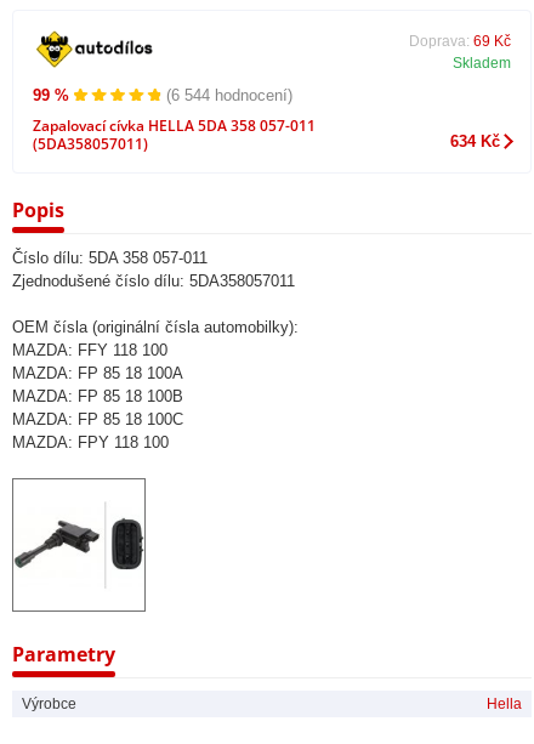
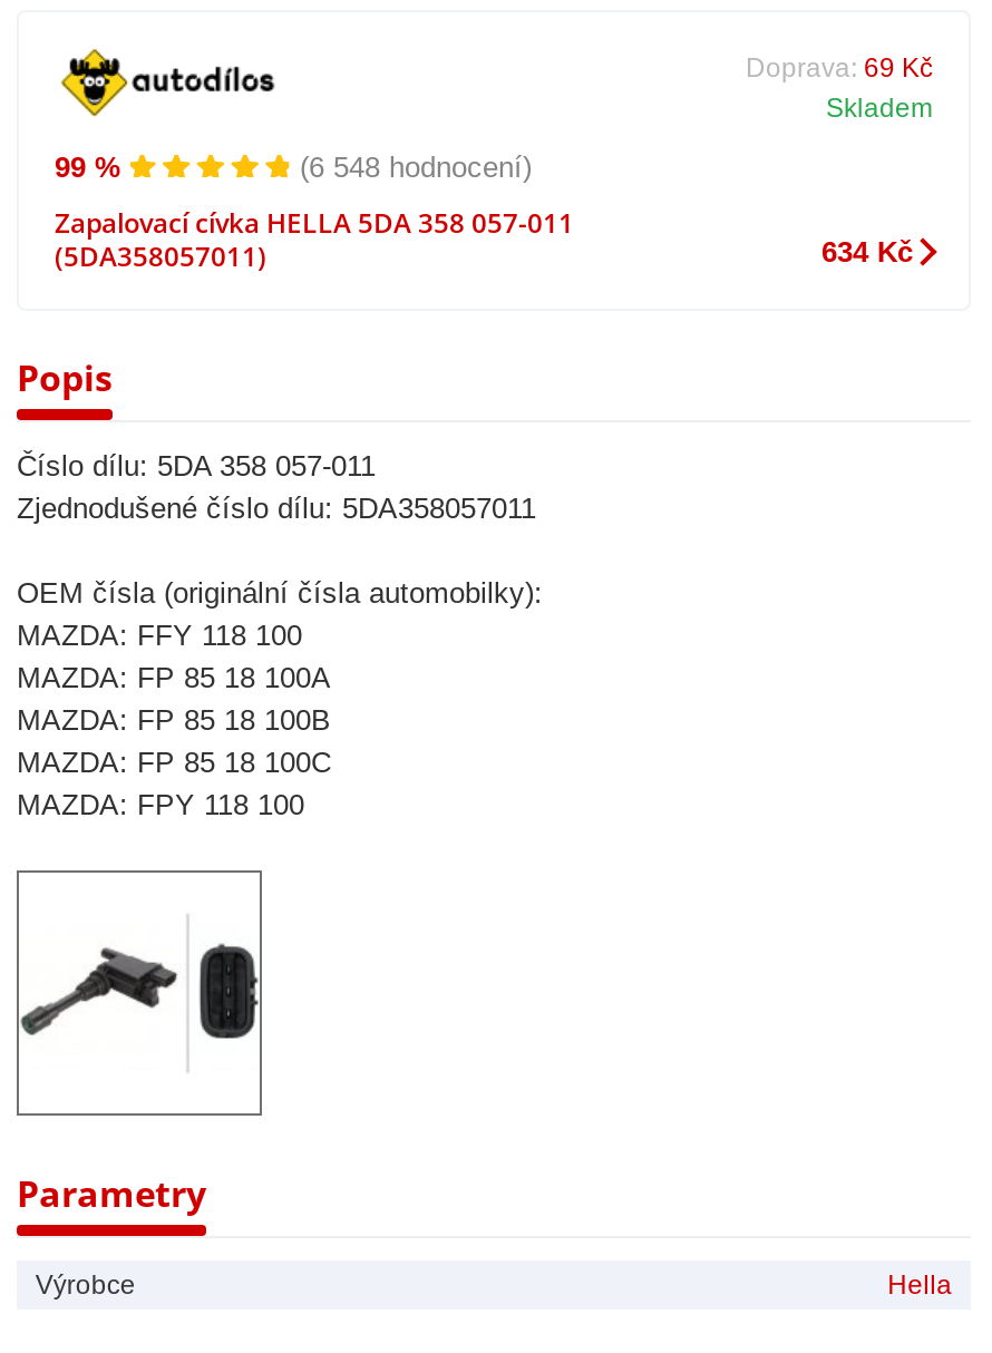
- (6 544 hodnocení)
+ (6 548 hodnocení)
